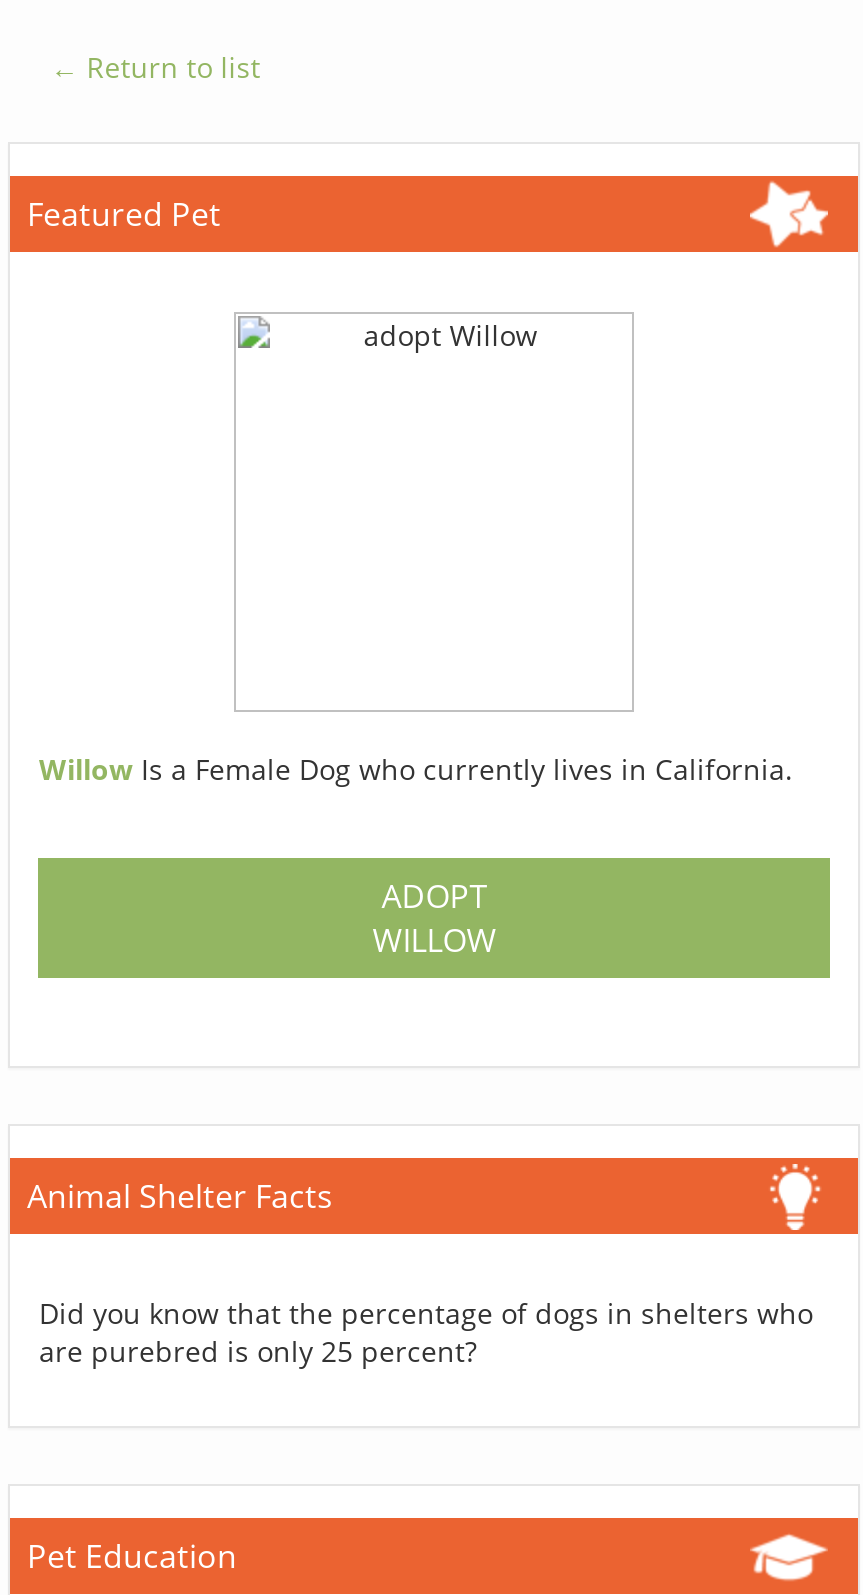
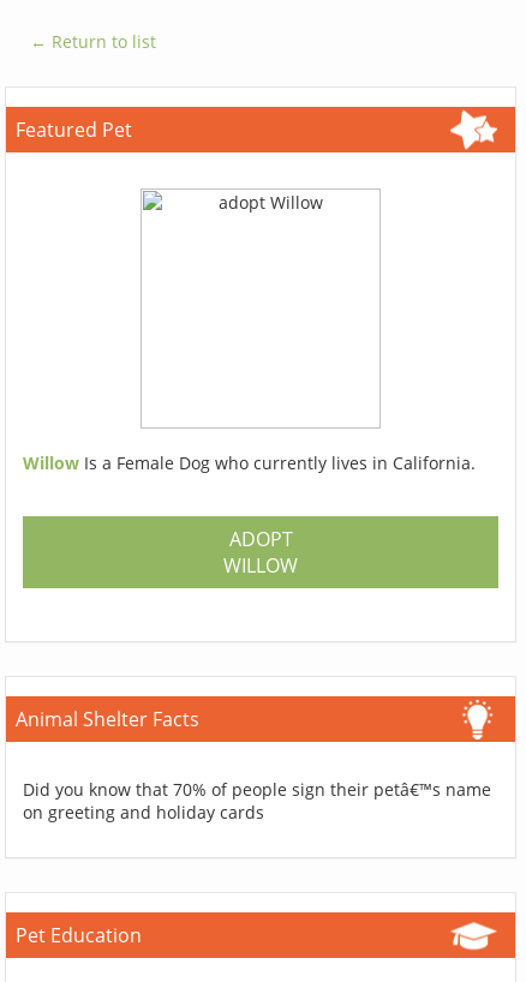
- Did you know that the percentage of dogs in shelters who
- are purebred is only 25 percent?
+ Did you know that 70% of people sign their petâ€™s name
+ on greeting and holiday cards
